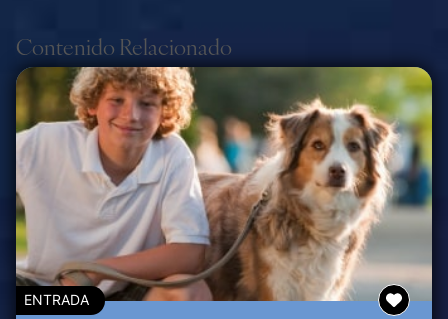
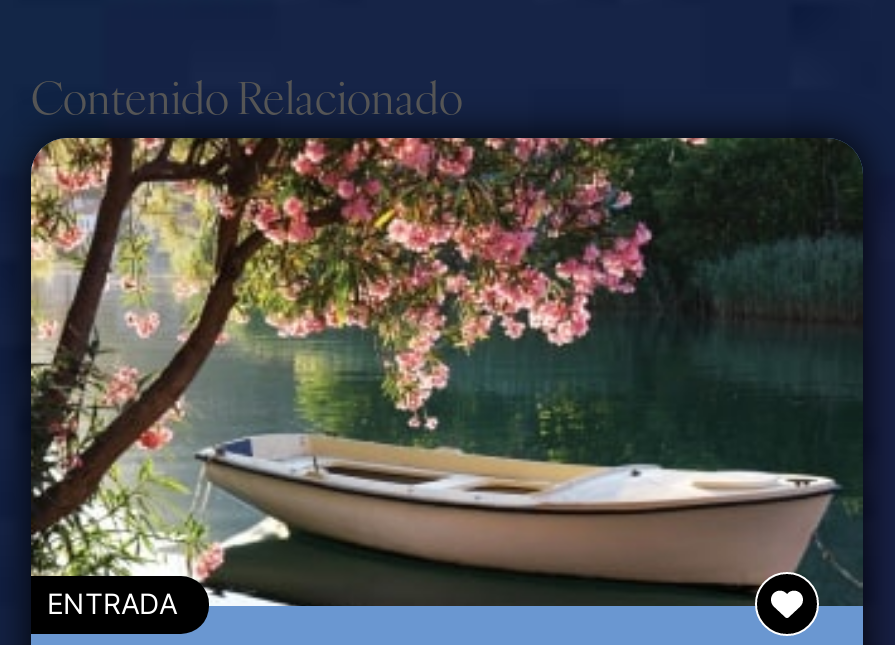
- [image]
+ [image]
